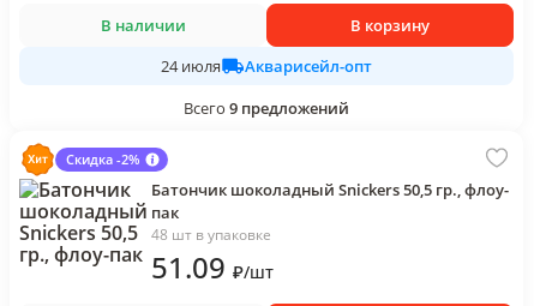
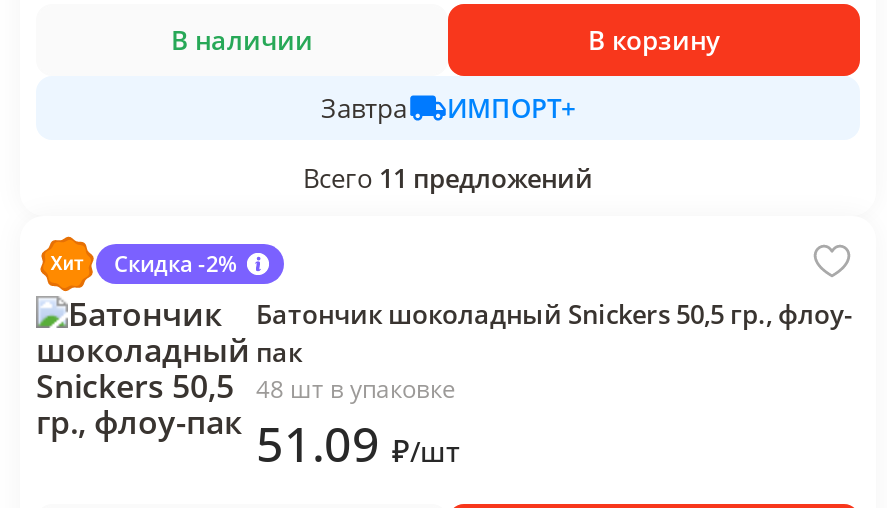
- 24 июля
- Акварисейл-опт
+ Завтра
+ ИМПОРТ+

- Всего 9 предложений
+ Всего 11 предложений
